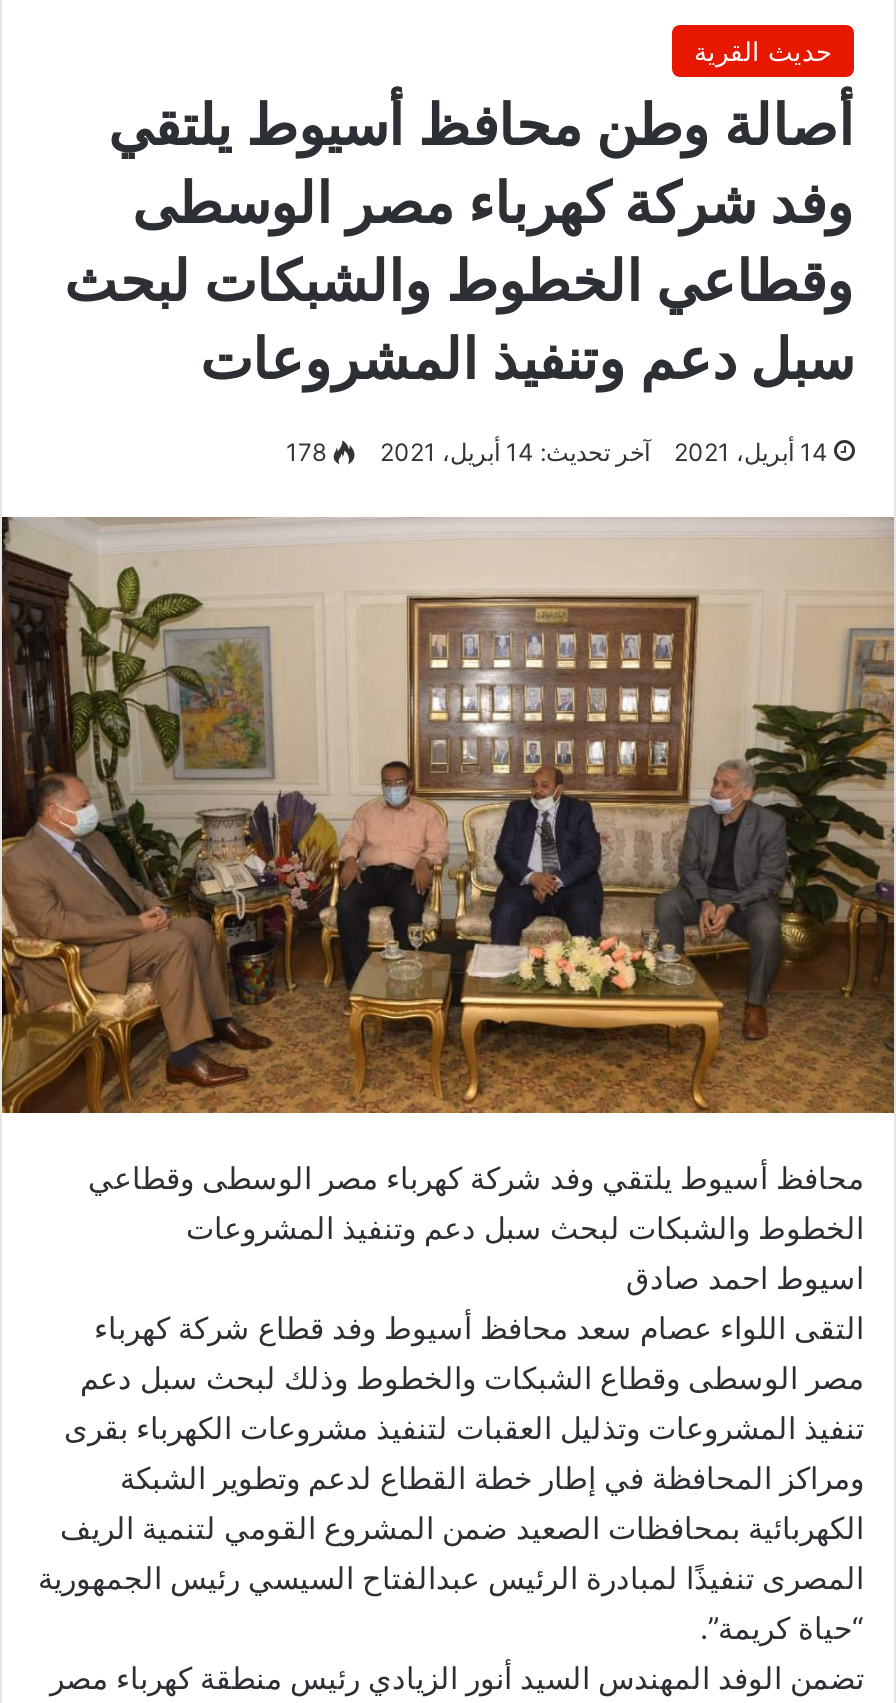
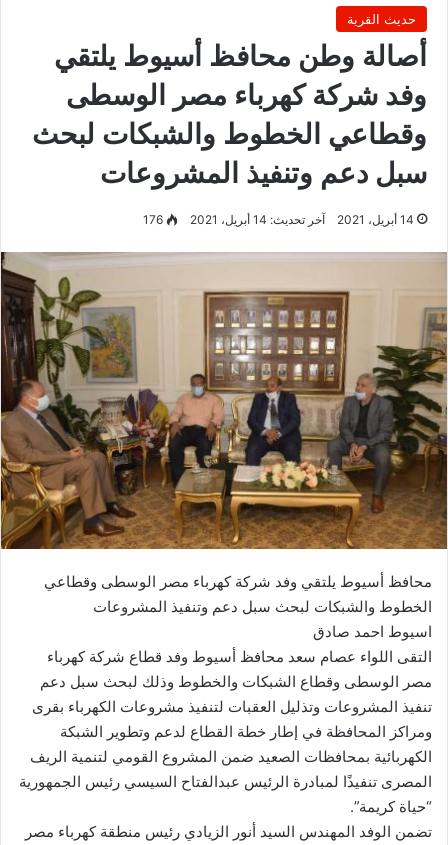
- 178
+ 176
